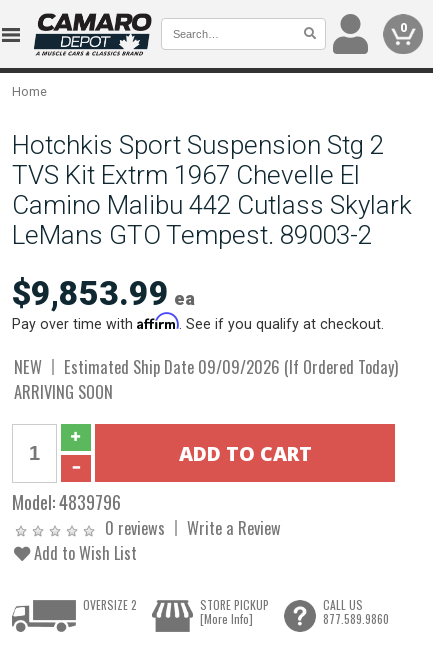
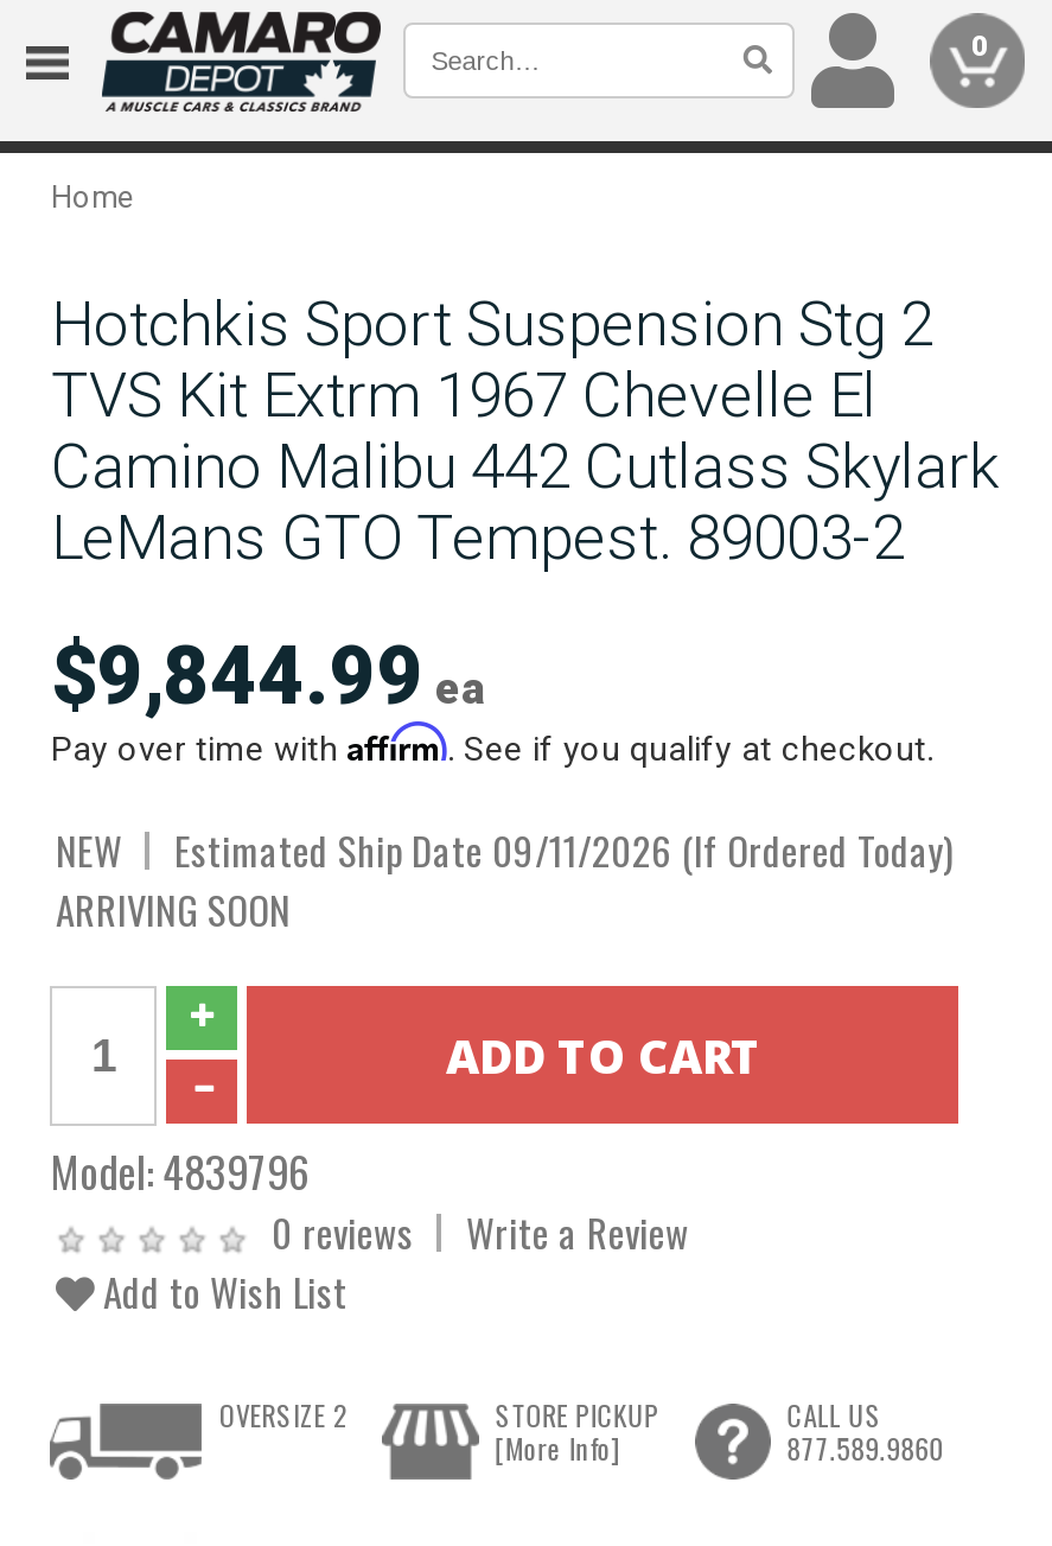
- $9,853.99 ea
+ $9,844.99 ea

- Estimated Ship Date 09/09/2026 (If Ordered Today)
+ Estimated Ship Date 09/11/2026 (If Ordered Today)
